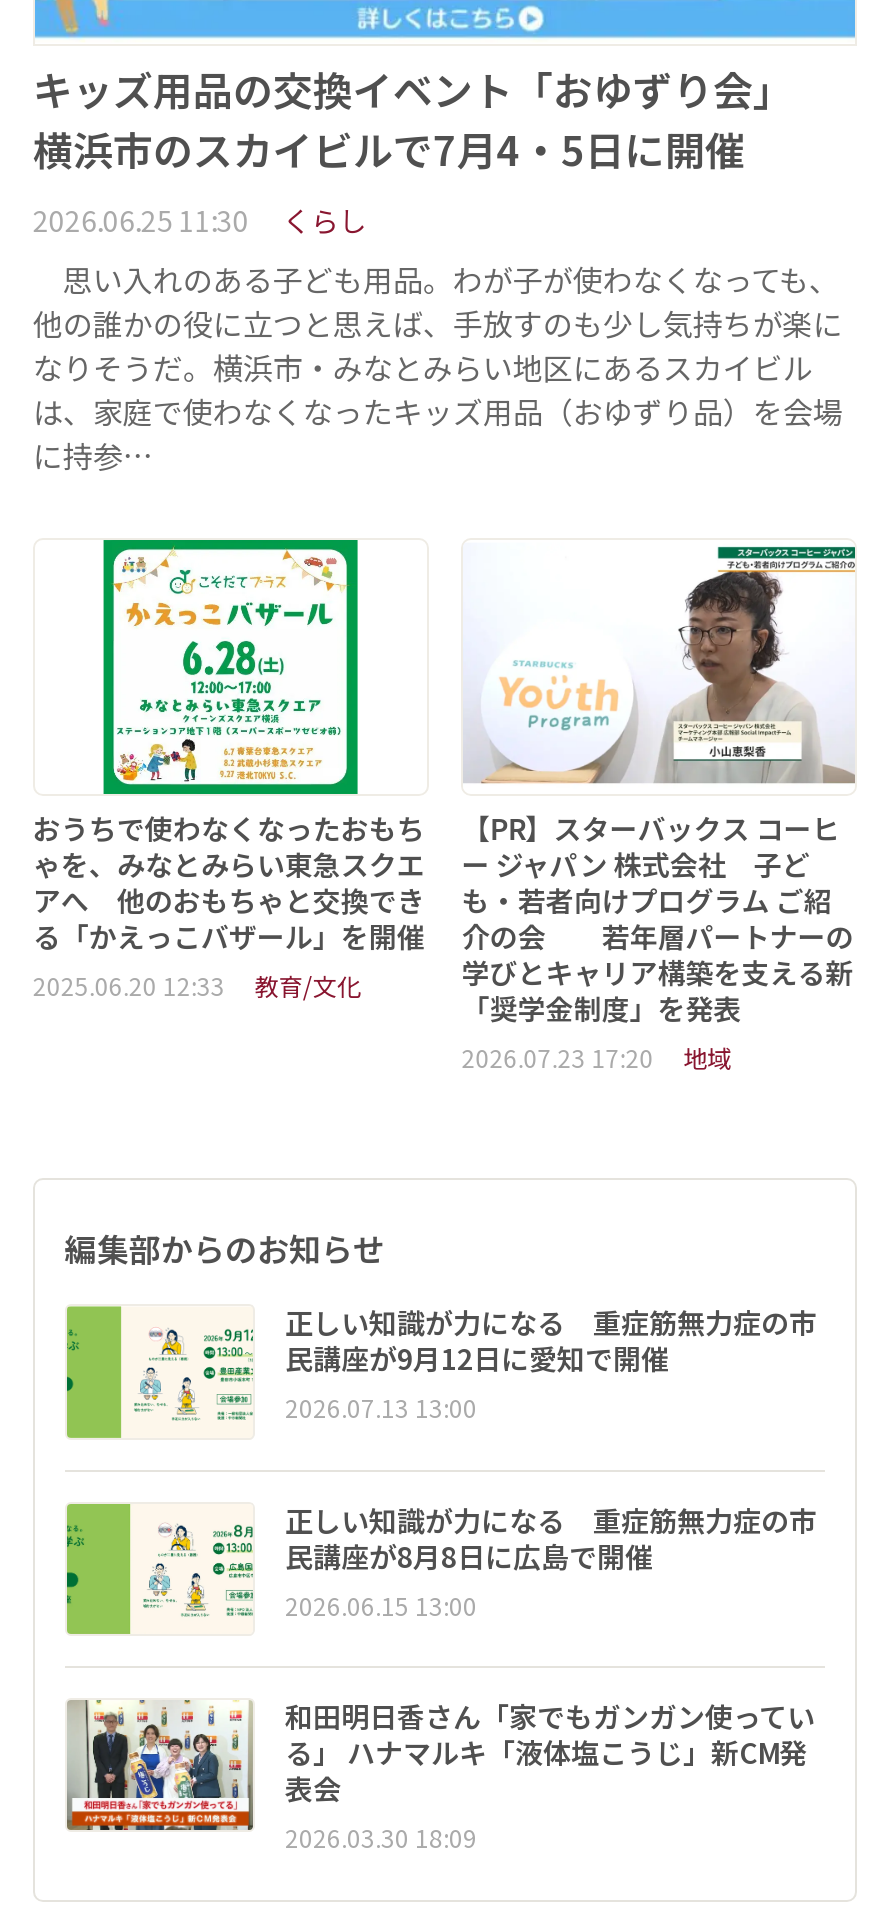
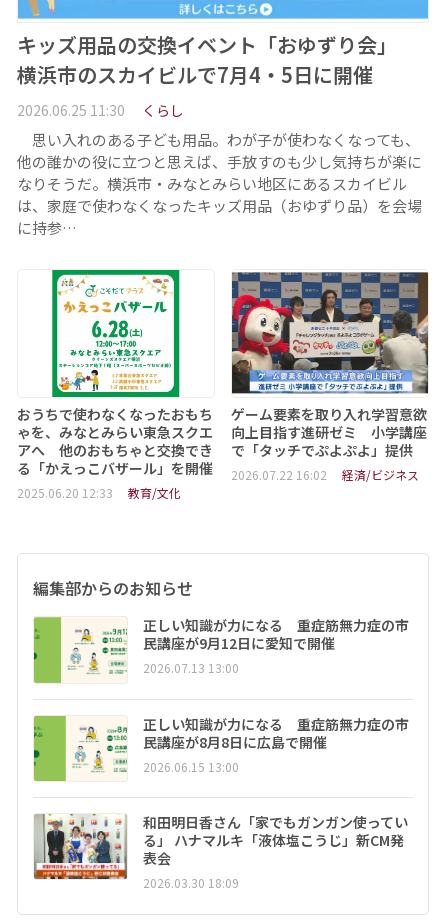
- [image]
- 【PR】スターバックス コーヒ
- ー ジャパン 株式会社 子ど
- も・若者向けプログラム ご紹
- 介の会 若年層パートナーの
- 学びとキャリア構築を支える新
- 「奨学金制度」を発表
- 2026.07.23 17:20
- 地域
+ [image]
+ ゲーム要素を取り入れ学習意欲
+ 向上目指す進研ゼミ 小学講座
+ で「タッチでぷよぷよ」提供
+ 2026.07.22 16:02
+ 経済/ビジネス
